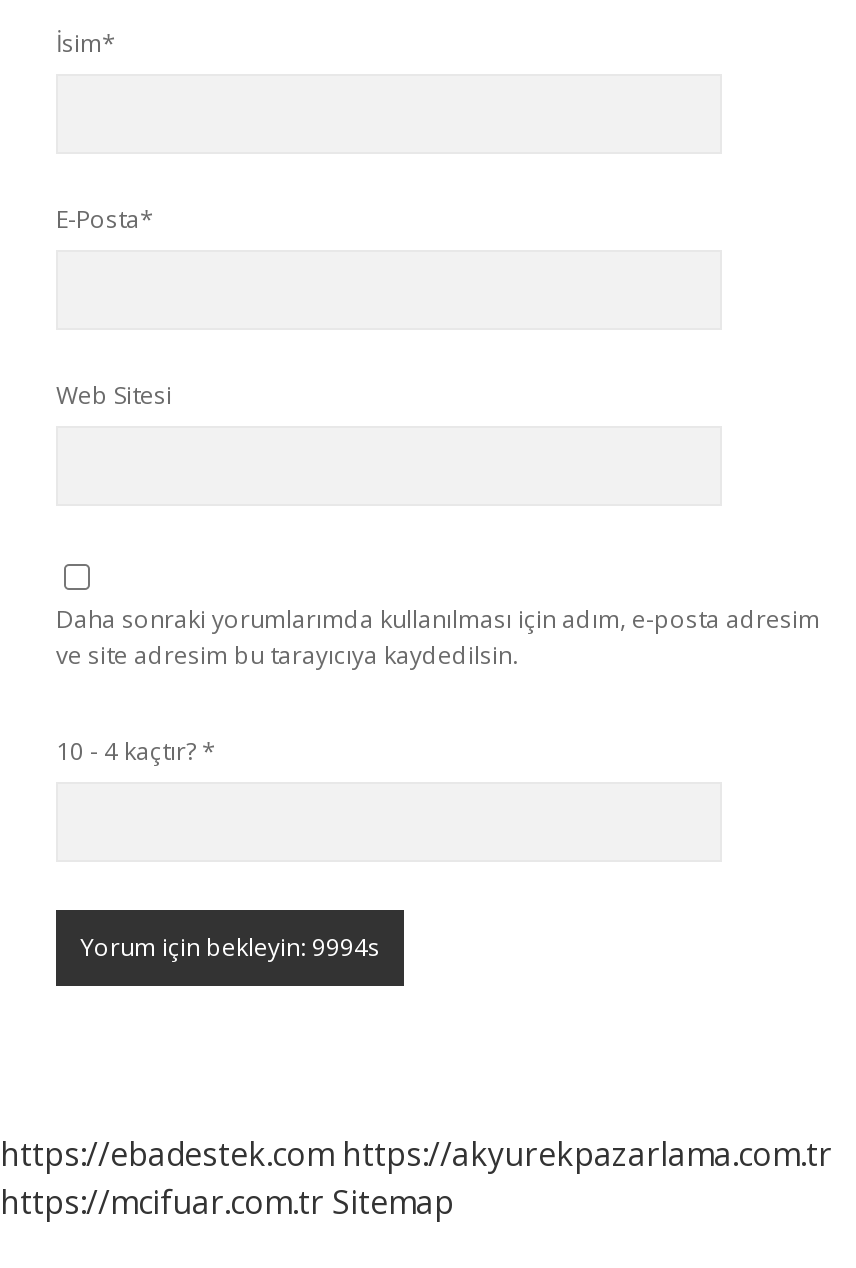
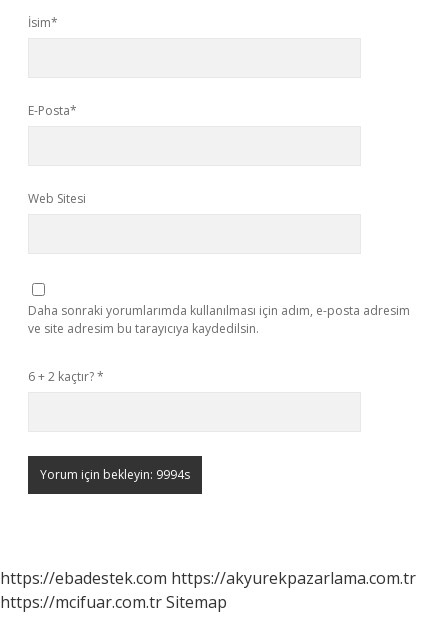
- 10 - 4 kaçtır? *
+ 6 + 2 kaçtır? *
